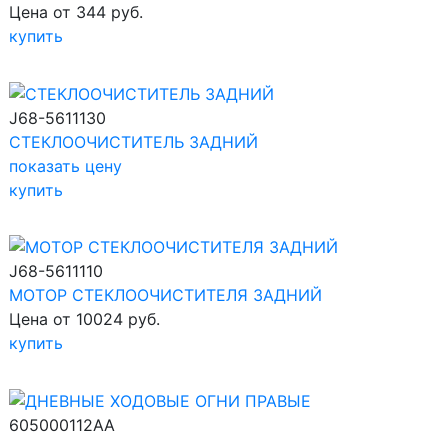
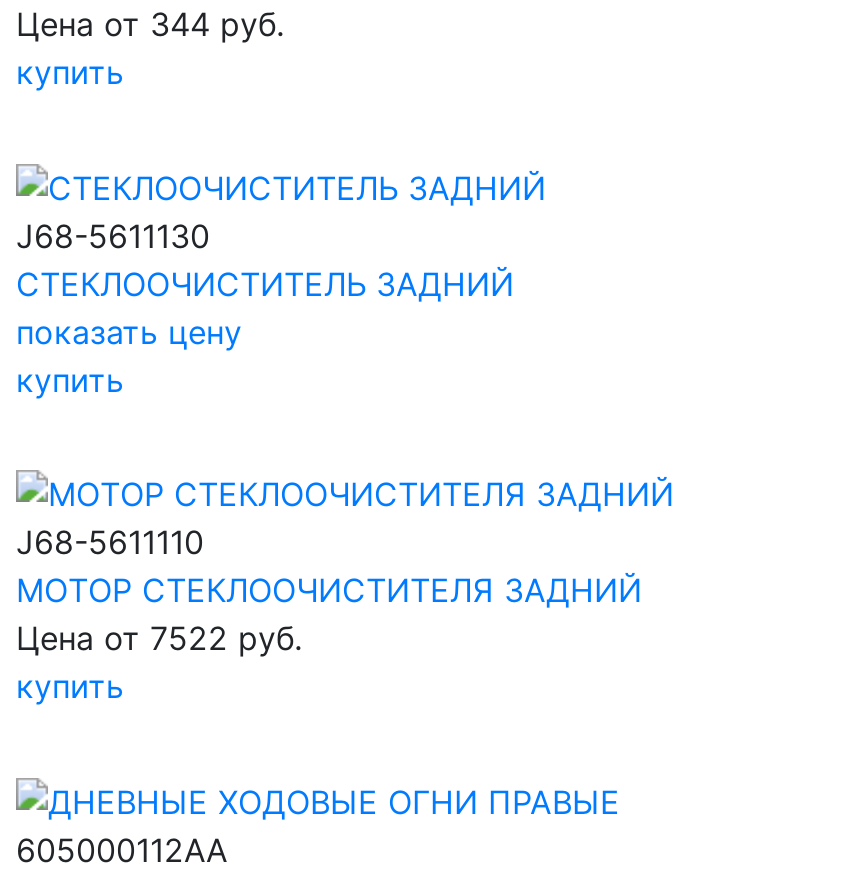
- Цена от 10024 руб.
+ Цена от 7522 руб.
